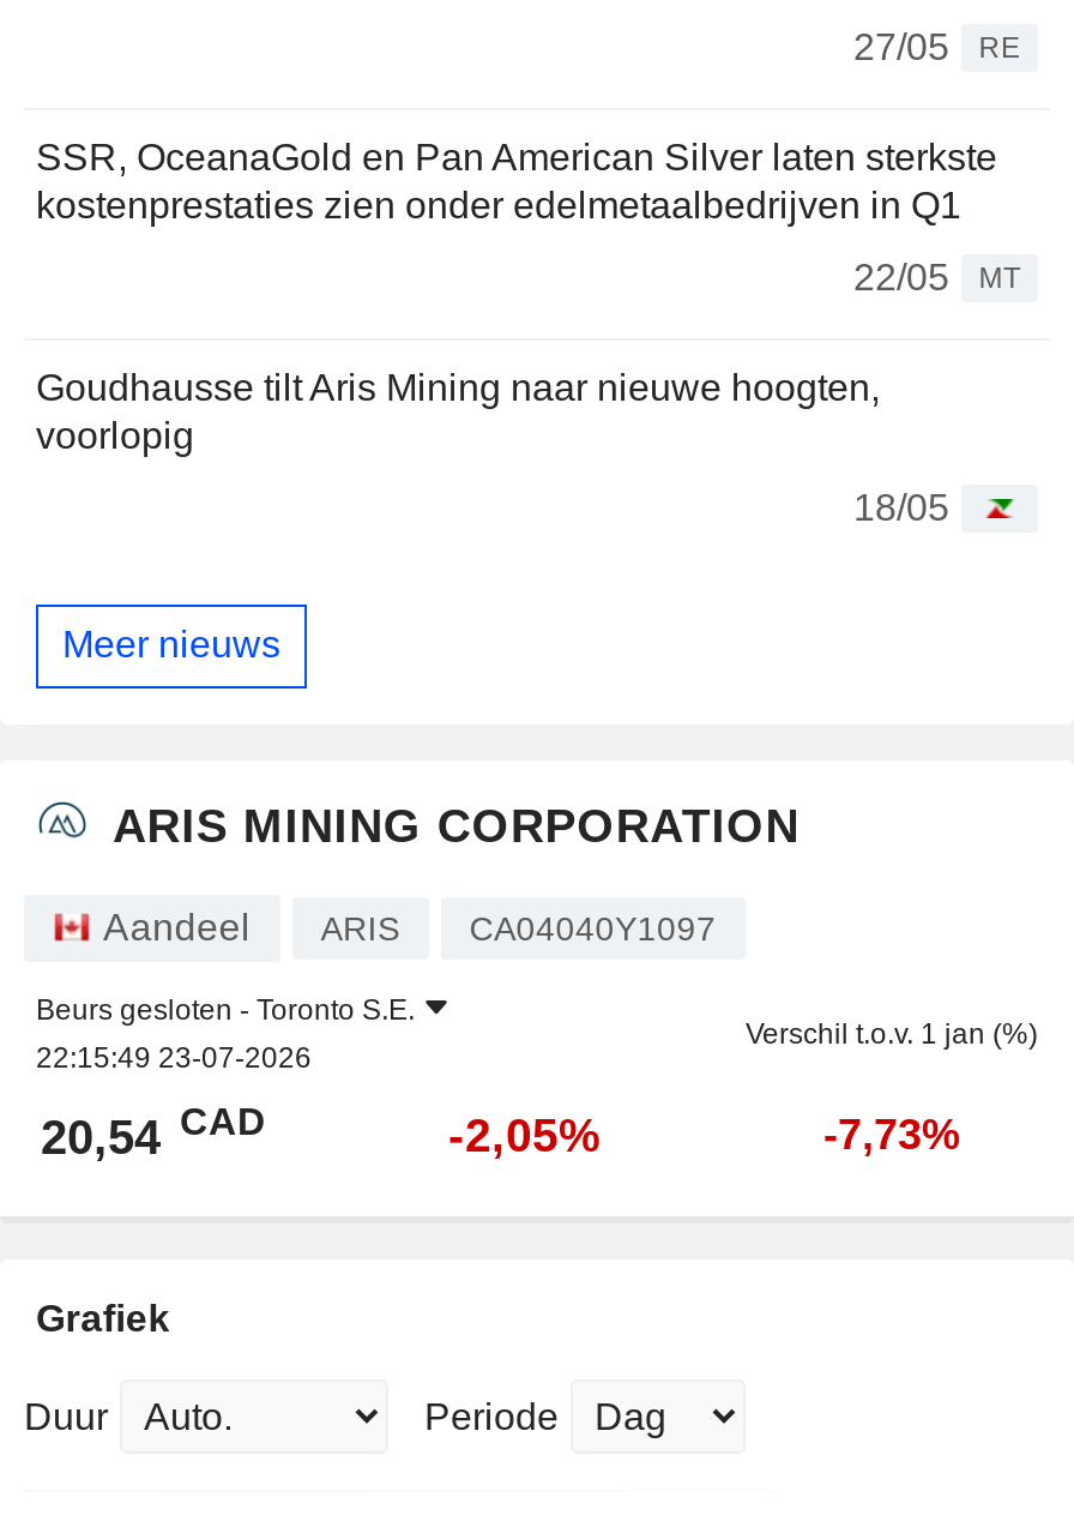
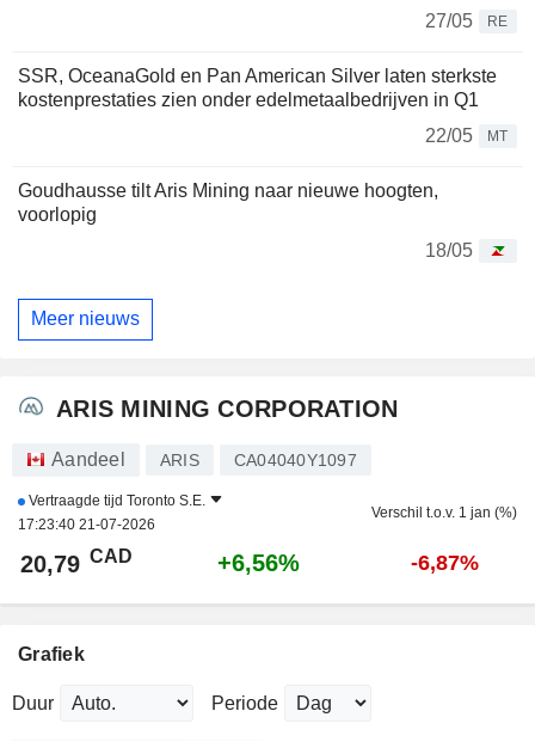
- Beurs gesloten - Toronto S.E.
- 22:15:49 23-07-2026
+ Vertraagde tijd Toronto S.E.
+ 17:23:40 21-07-2026

- 20,54 CAD
+ 20,79 CAD

- -2,05%
+ +6,56%

- -7,73%
+ -6,87%
